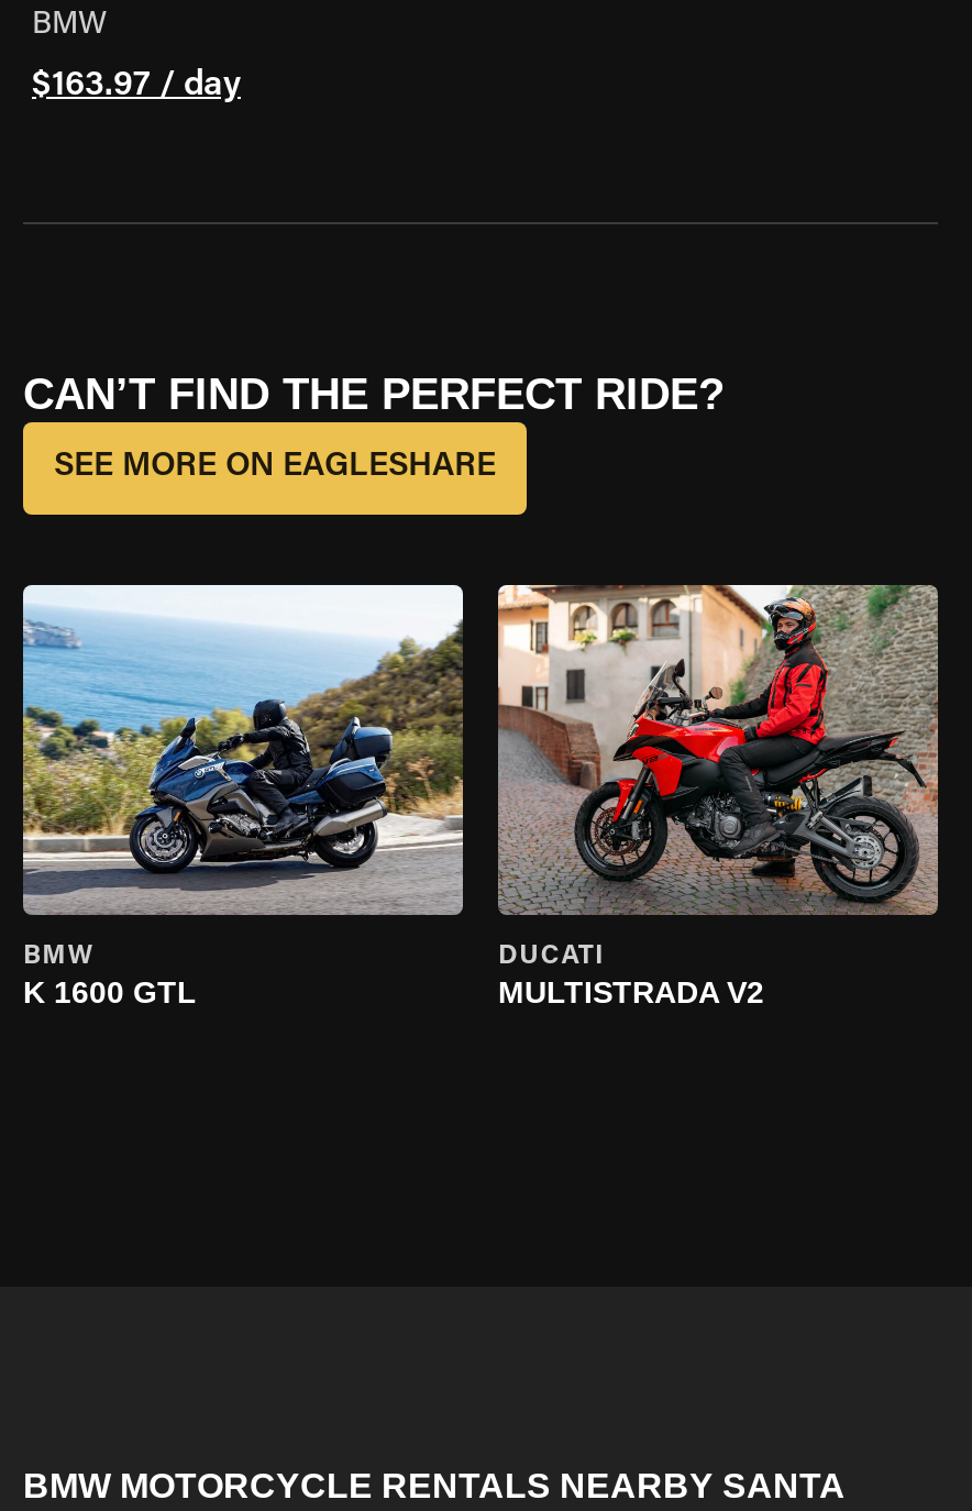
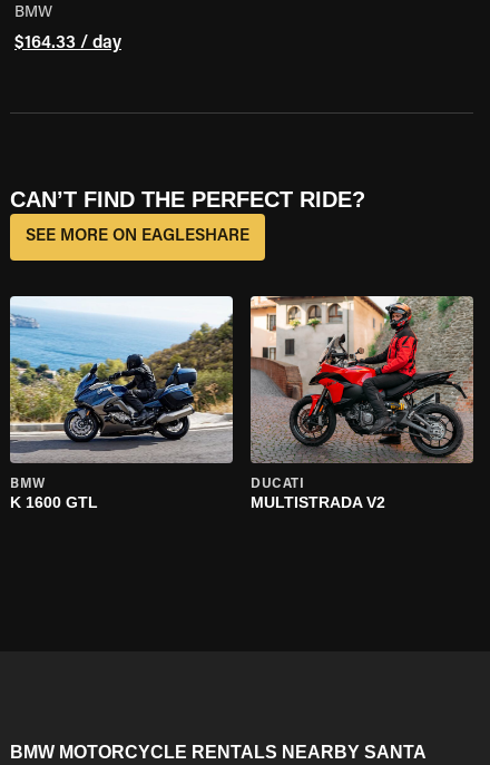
- $163.97 / day
+ $164.33 / day
